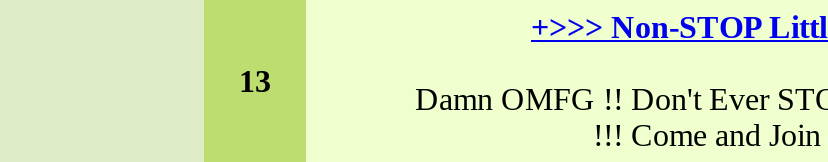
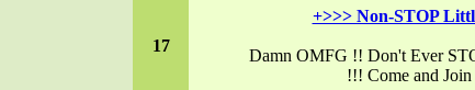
- 13
+ 17
